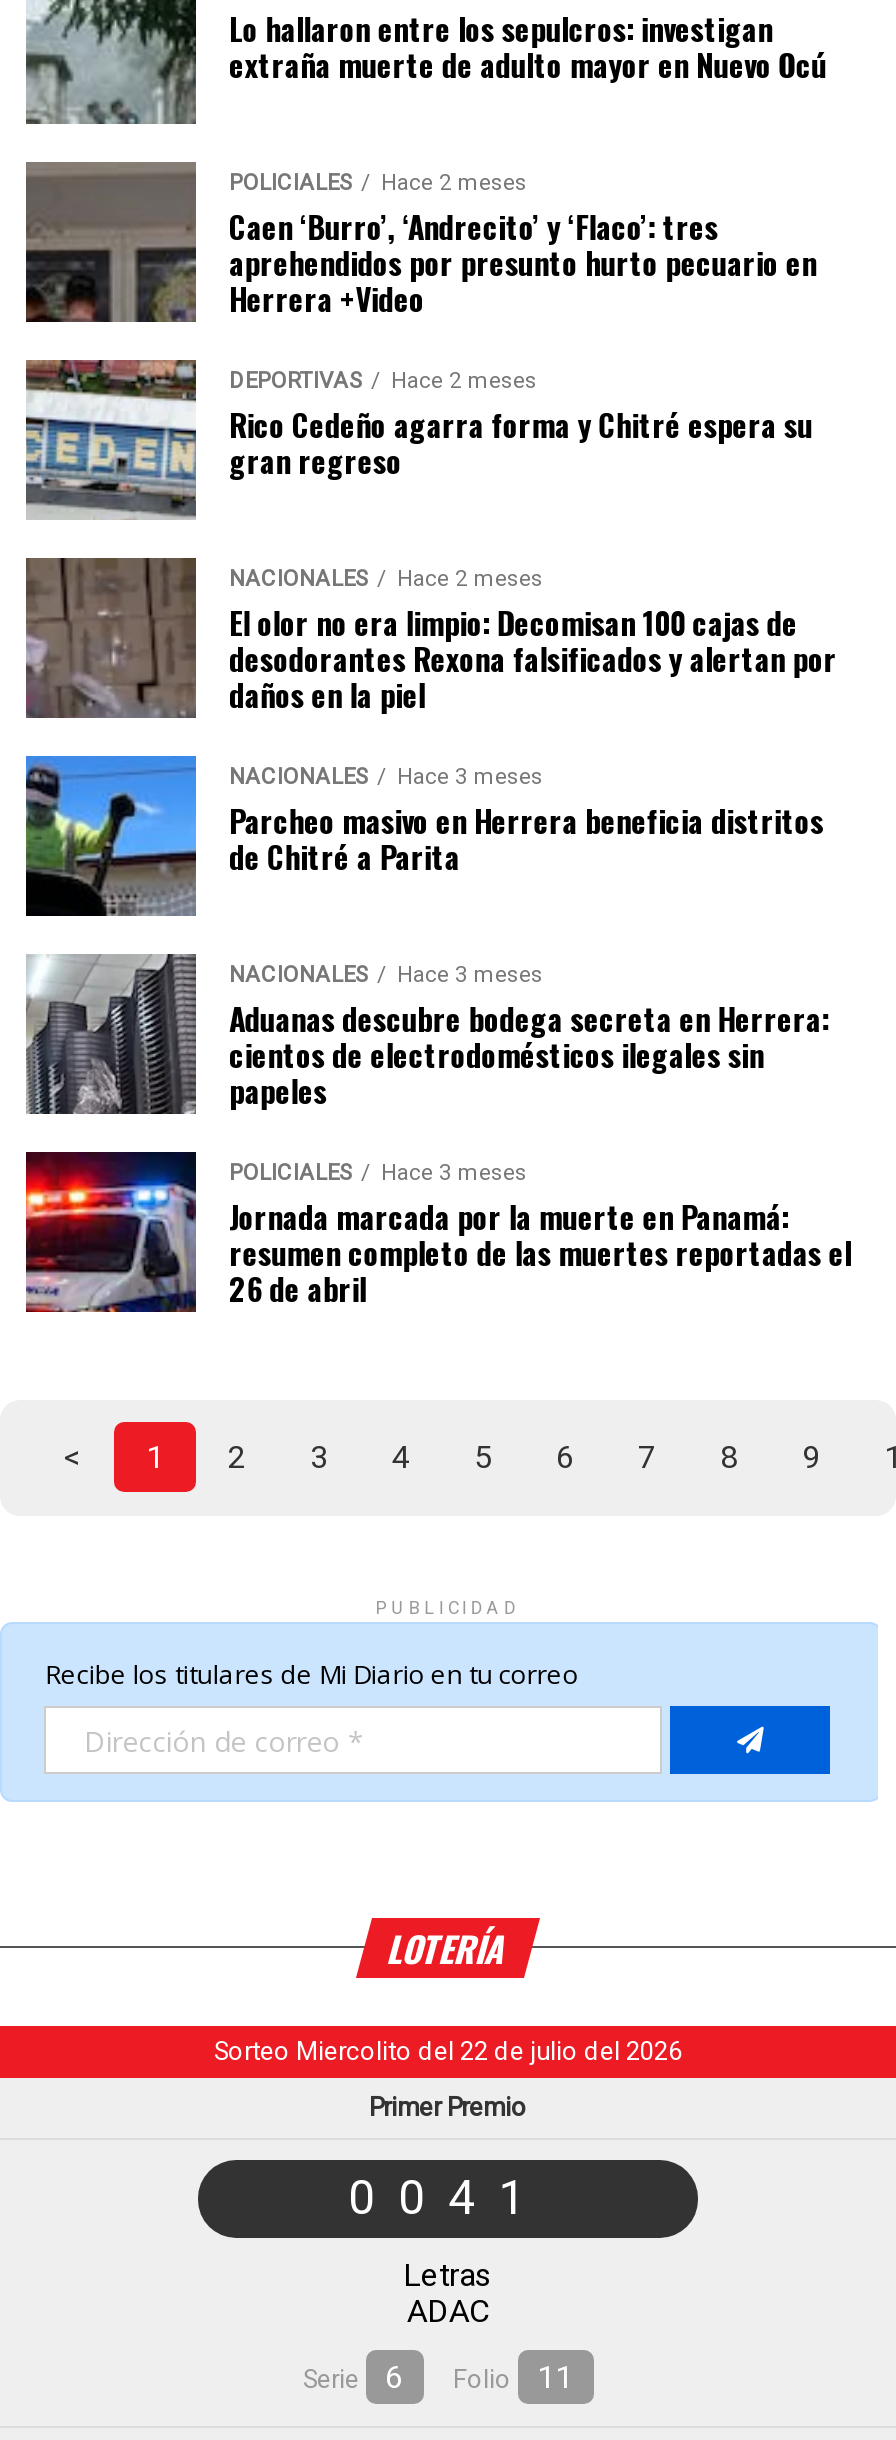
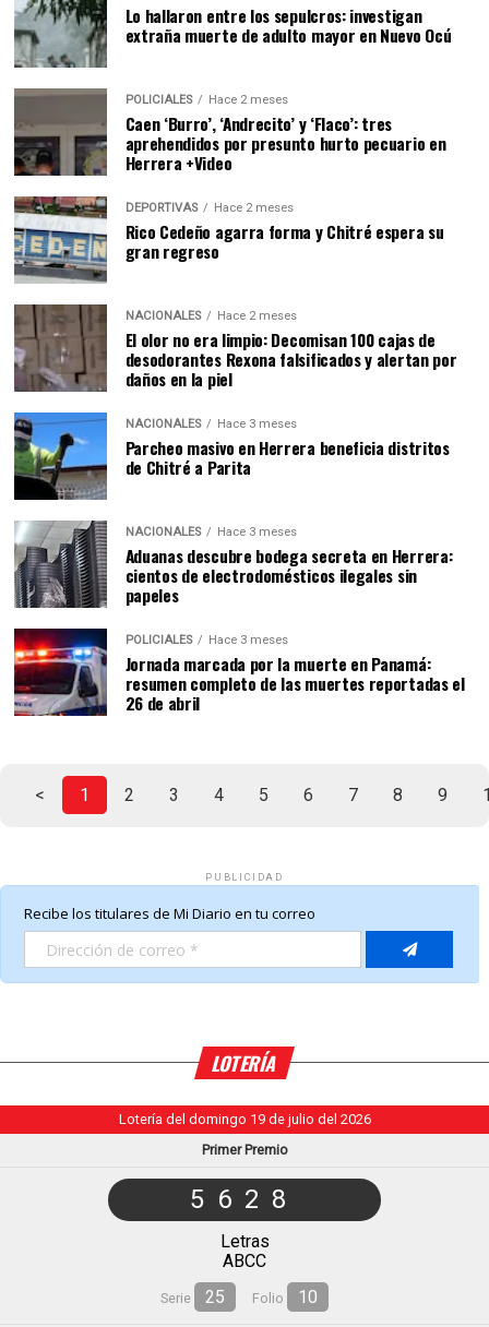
- Sorteo Miercolito del 22 de julio del 2026
+ Lotería del domingo 19 de julio del 2026

- 0041
+ 5628

- ADAC
+ ABCC

- 6
+ 25

- 11
+ 10
